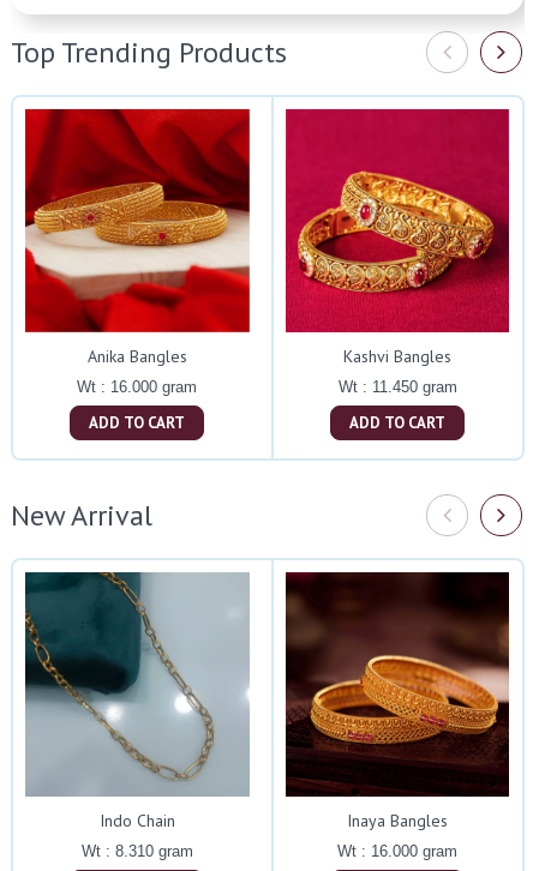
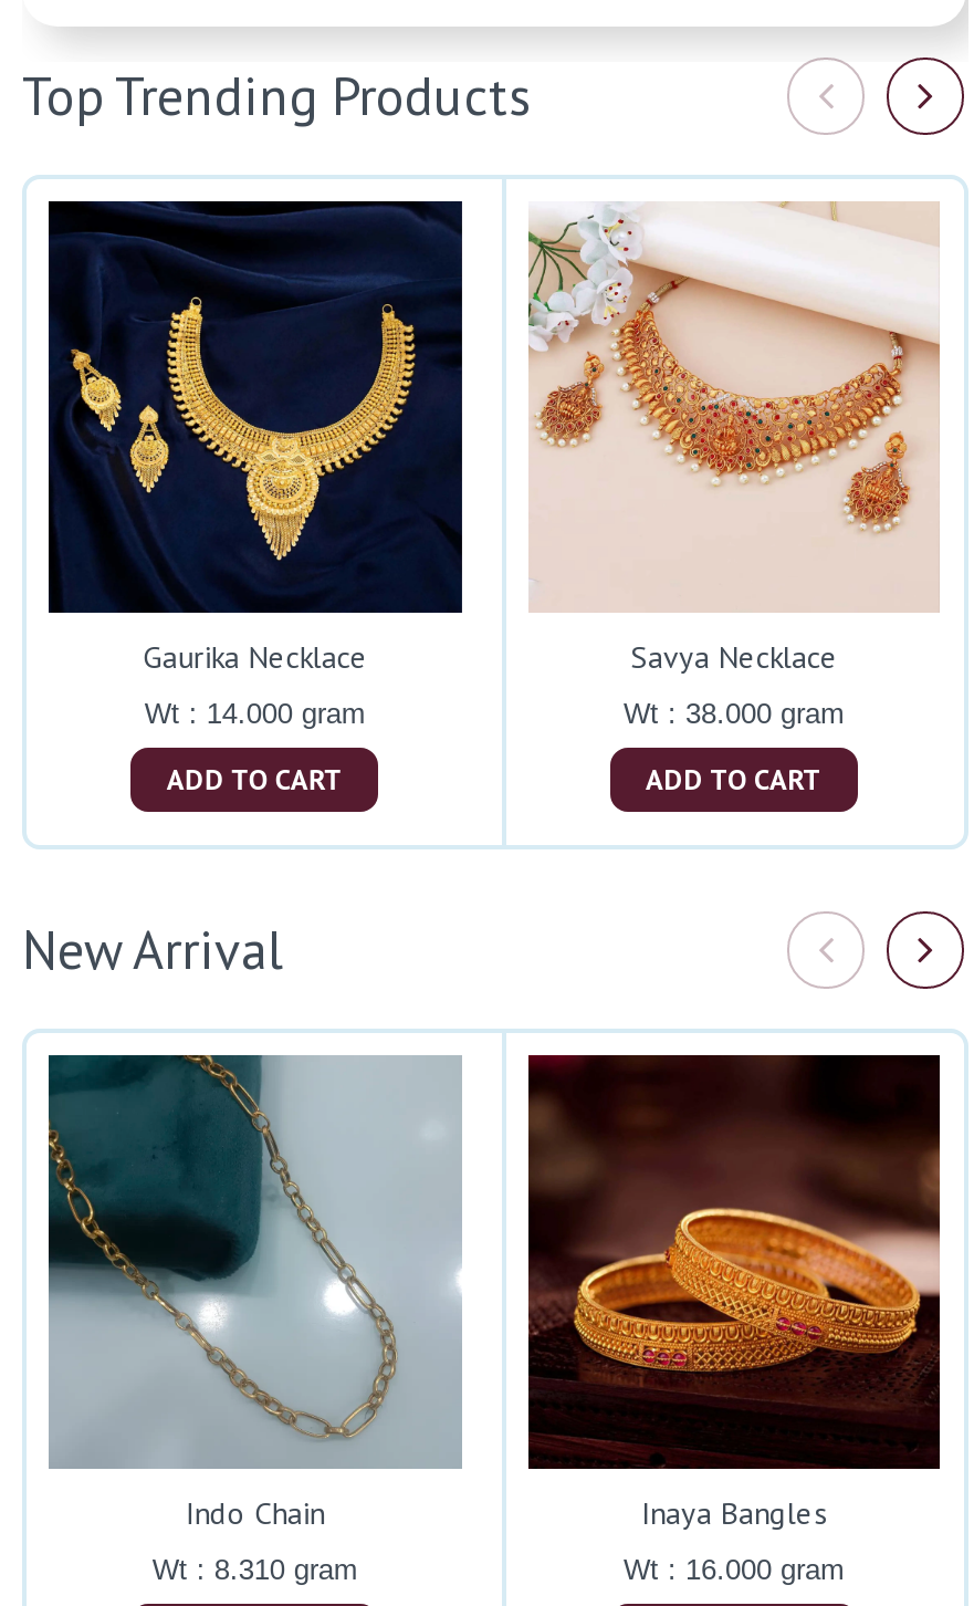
- [image]
- Anika Bangles
+ [image]
+ Gaurika Necklace

- [image]
- Kashvi Bangles
+ [image]
+ Savya Necklace

- Wt : 16.000 gram
+ Wt : 14.000 gram

- Wt : 11.450 gram
+ Wt : 38.000 gram
